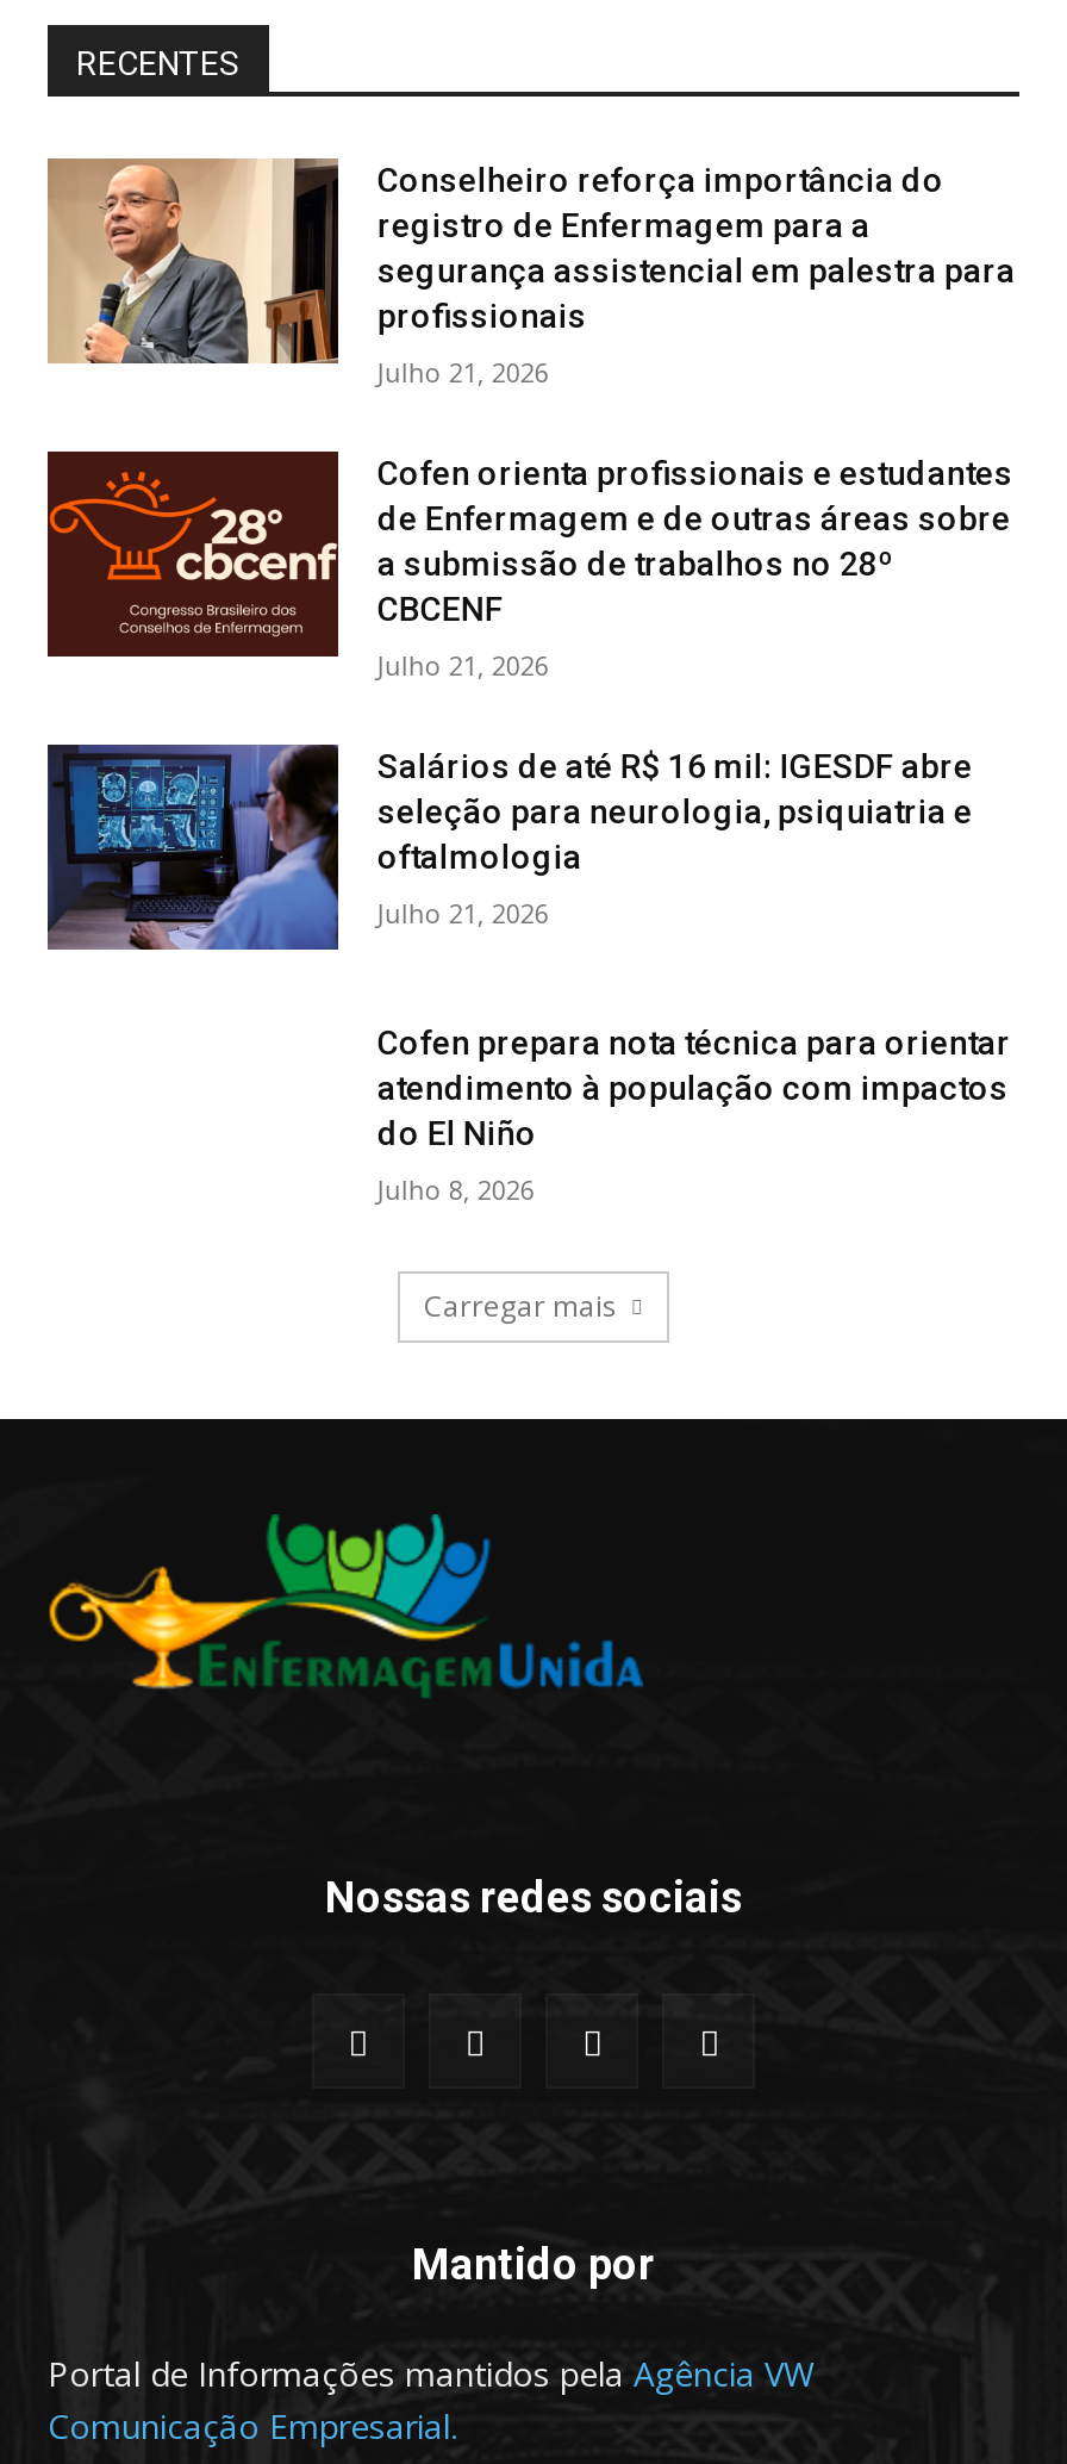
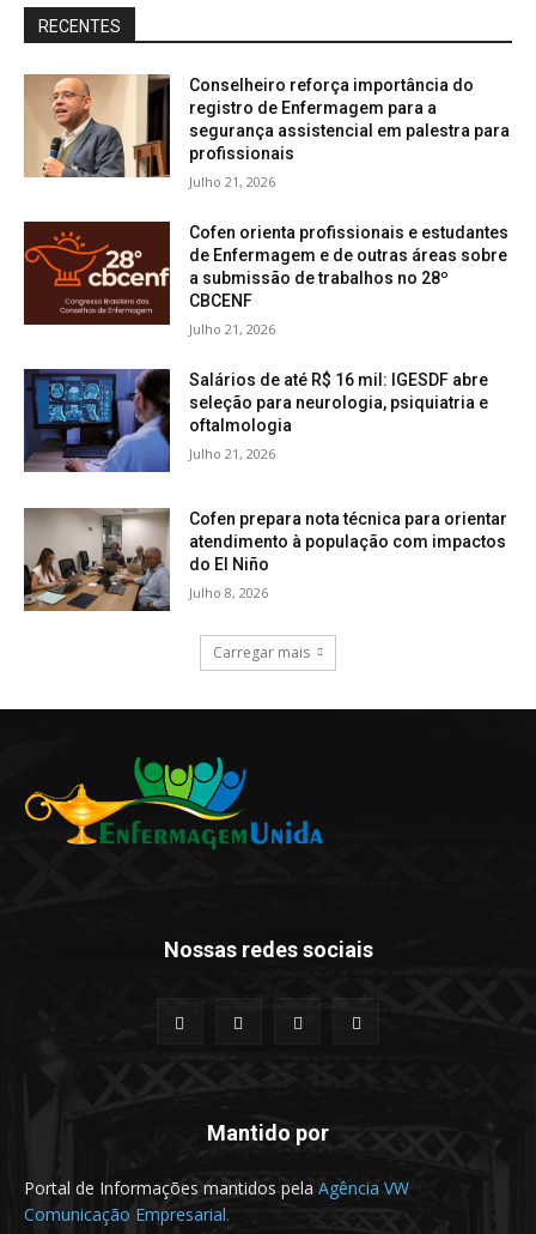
+ [image]
